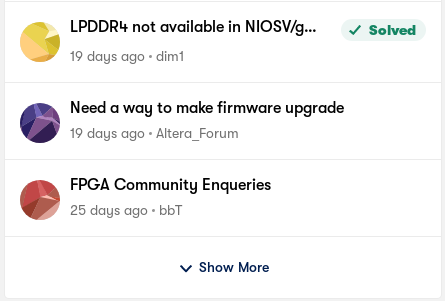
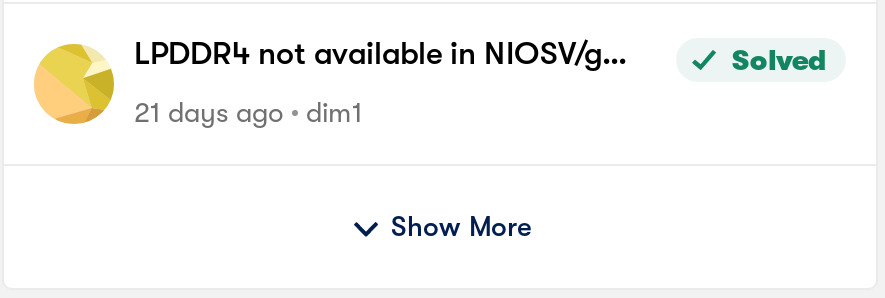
- 19 days ago
+ 21 days ago

- [image]
- Need a way to make firmware upgrade
- 19 days ago
- Altera_Forum
- FPGA Community Enqueries
- 25 days ago
- bbT

- [image]
